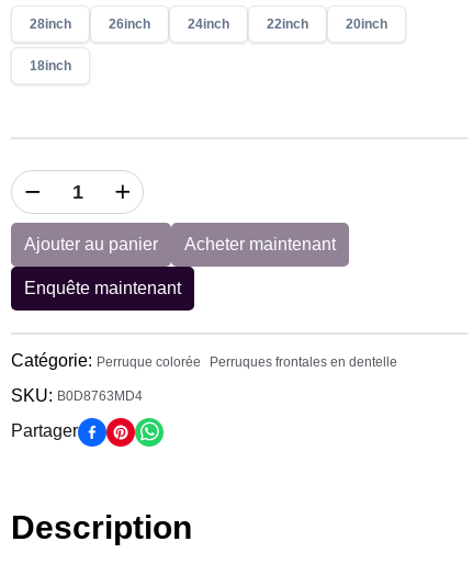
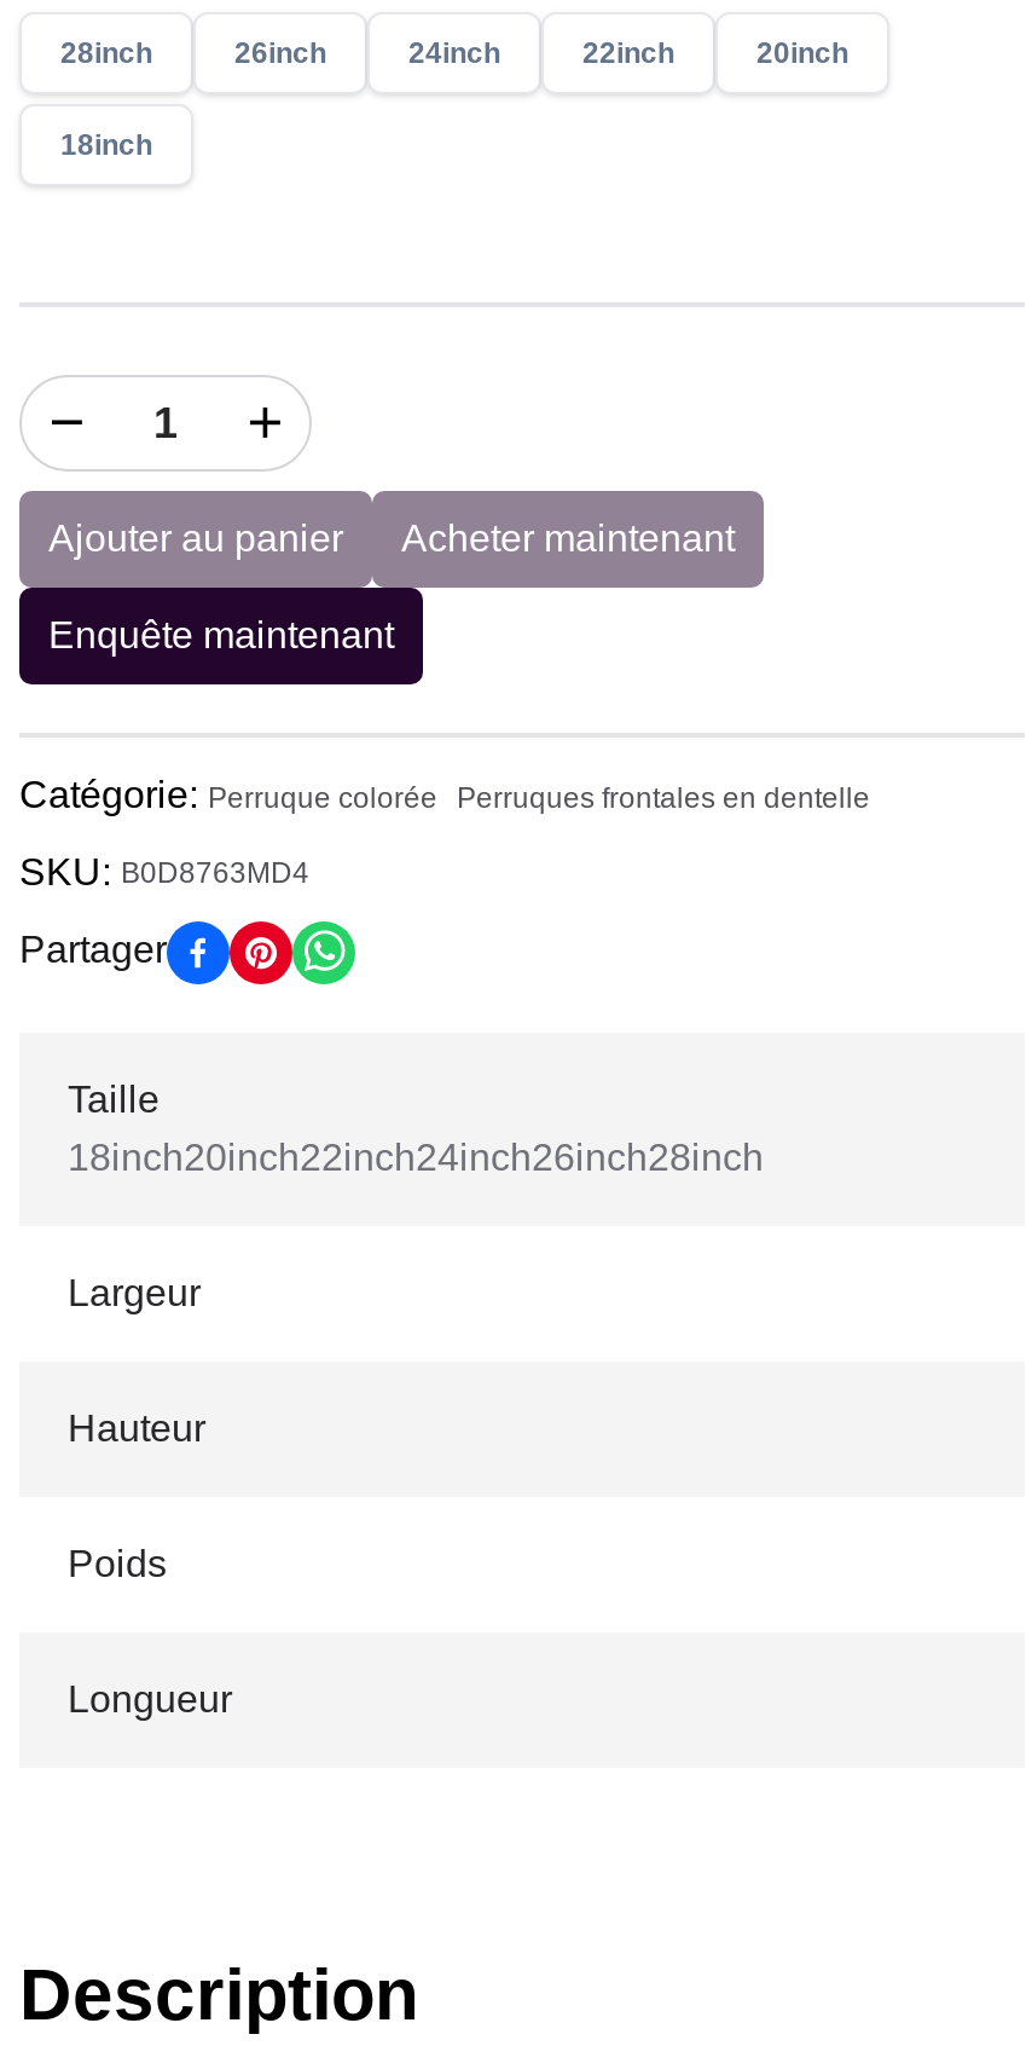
+ Taille
+ 18inch20inch22inch24inch26inch28inch
+ Largeur
+ Hauteur
+ Poids
+ Longueur
